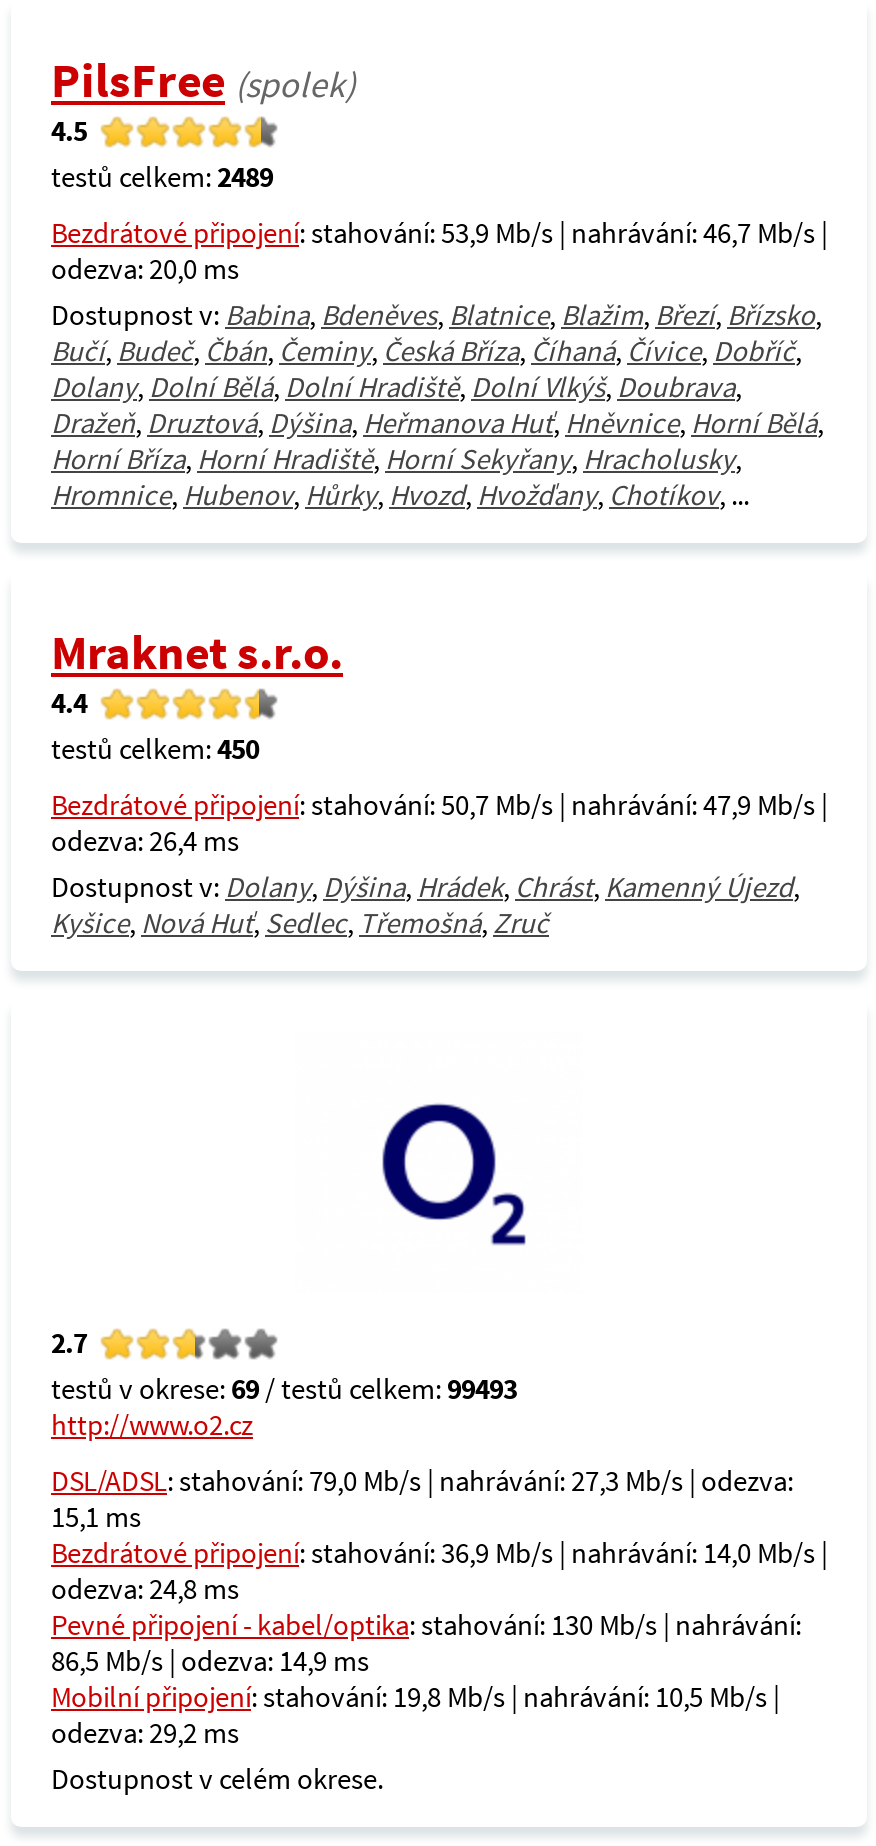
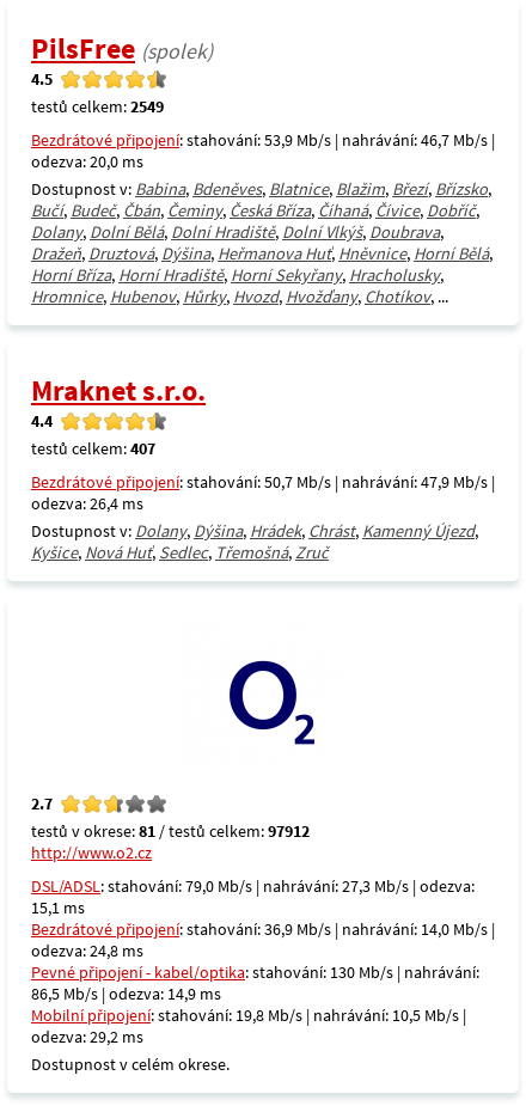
- testů celkem: 2489
+ testů celkem: 2549

- testů celkem: 450
+ testů celkem: 407

- testů v okrese: 69 / testů celkem: 99493
+ testů v okrese: 81 / testů celkem: 97912
